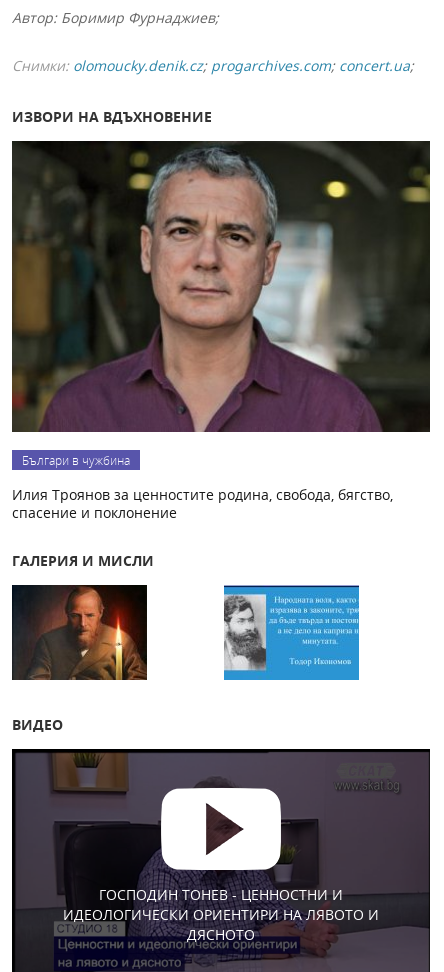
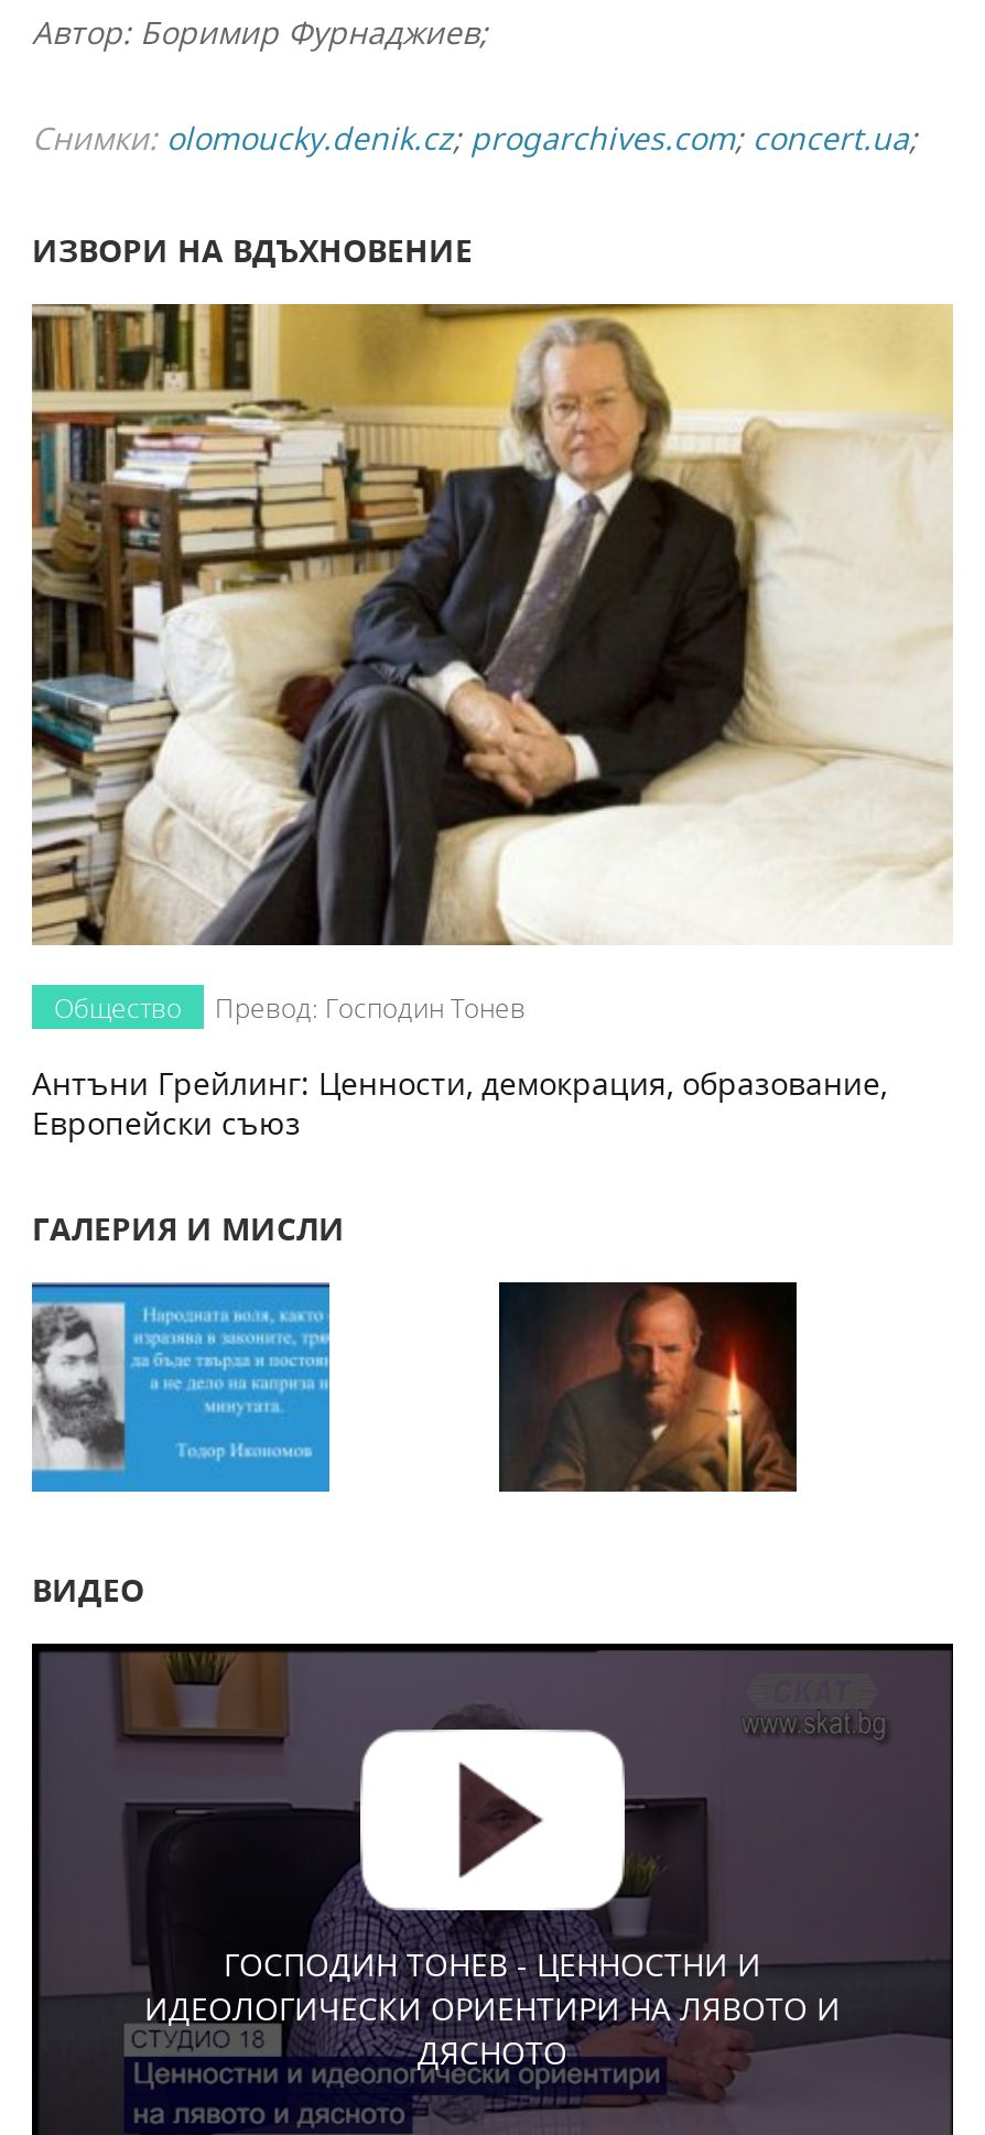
- [image]
- Българи в чужбина
+ [image]
+ Общество
+ Превод: Господин Тонев

- Илия Троянов за ценностите родина, свобода, бягство,
- спасение и поклонение
+ Антъни Грейлинг: Ценности, демокрация, образование,
+ Европейски съюз

- [image]
+ [image]

- [image]
+ [image]
